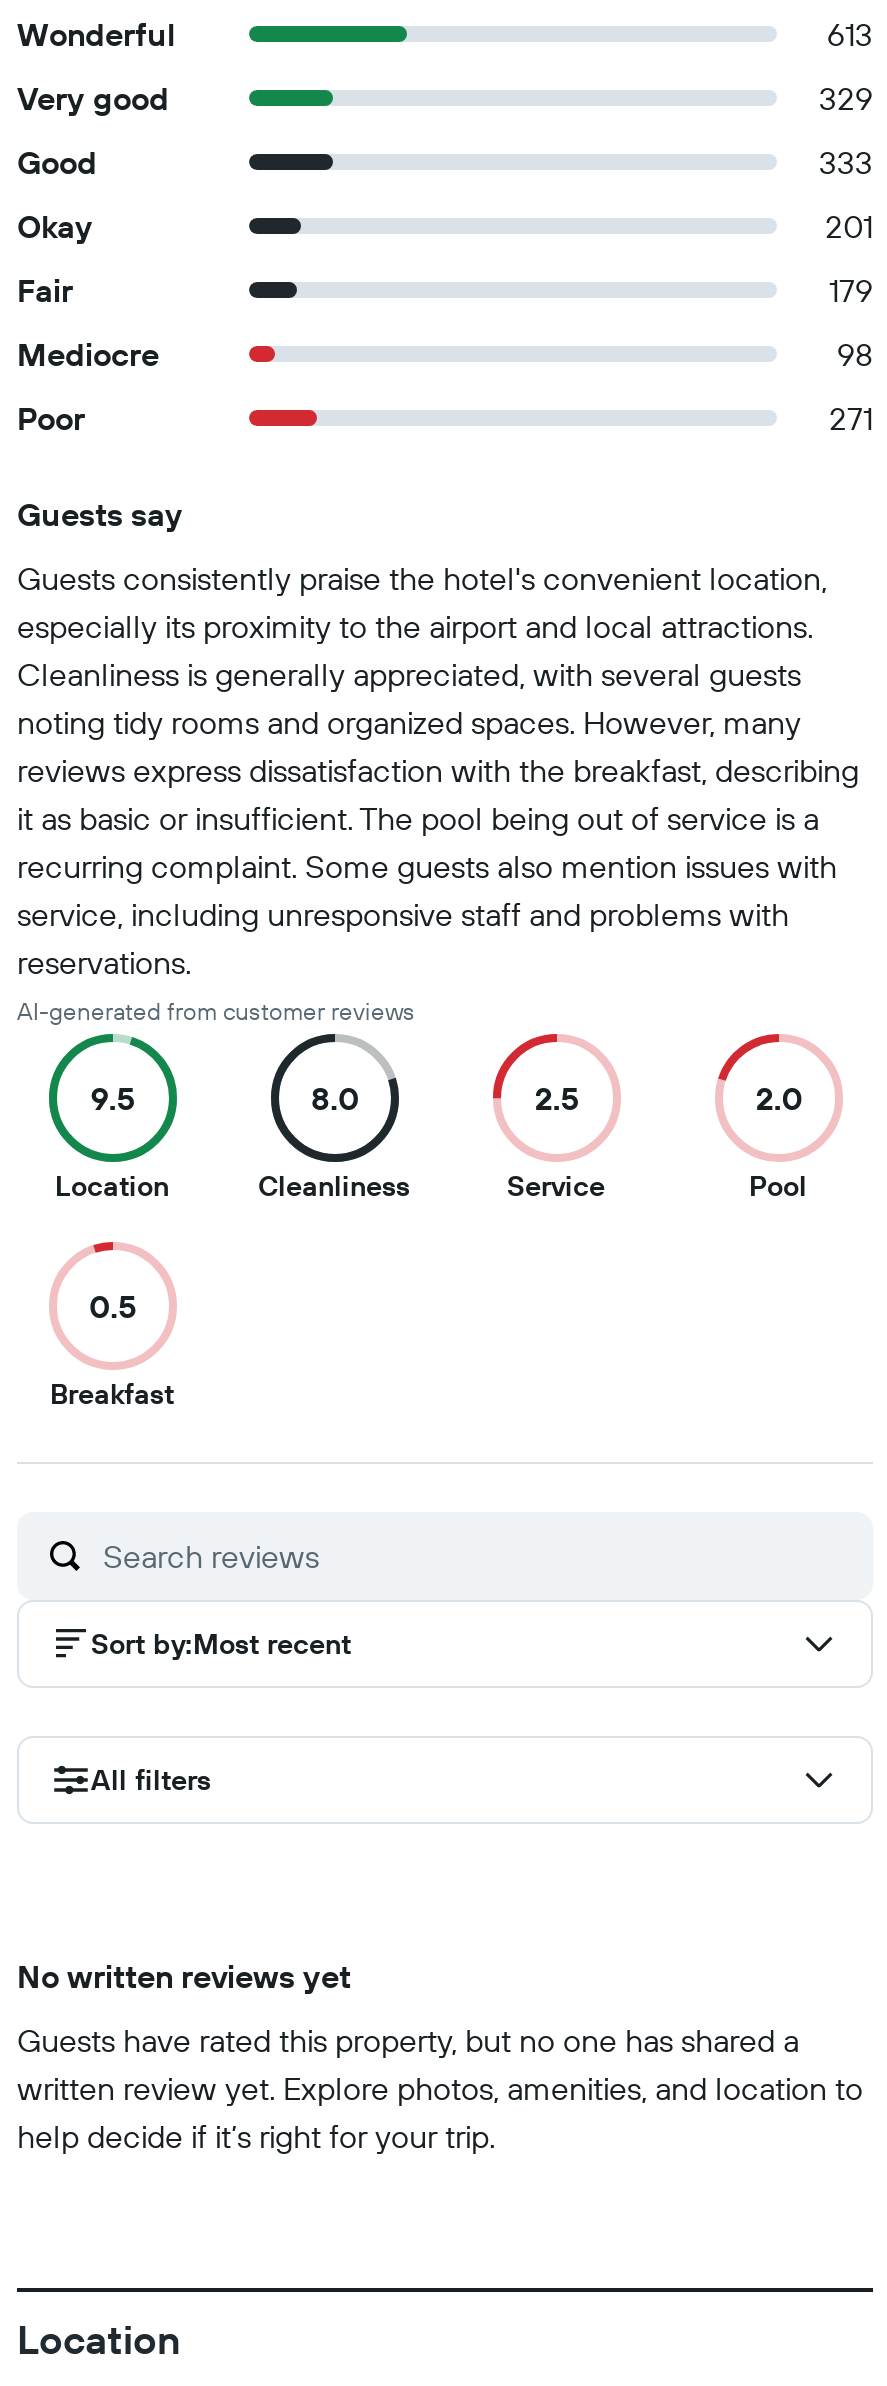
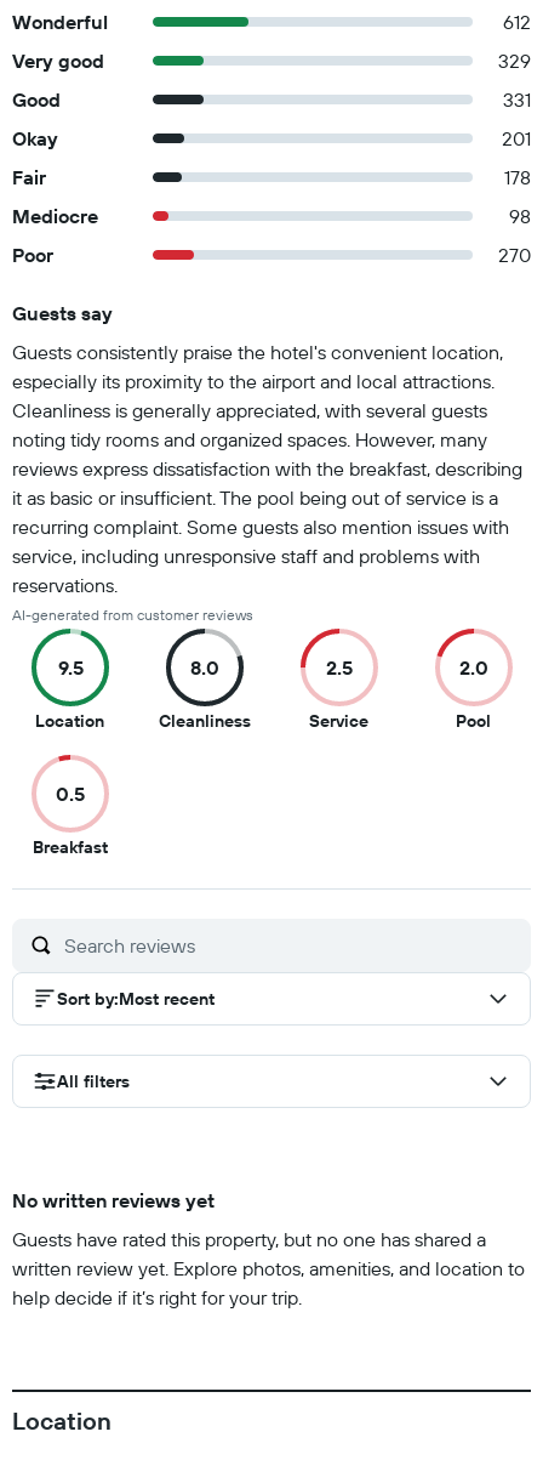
- 613
+ 612

- 333
+ 331

- 179
+ 178

- 271
+ 270
